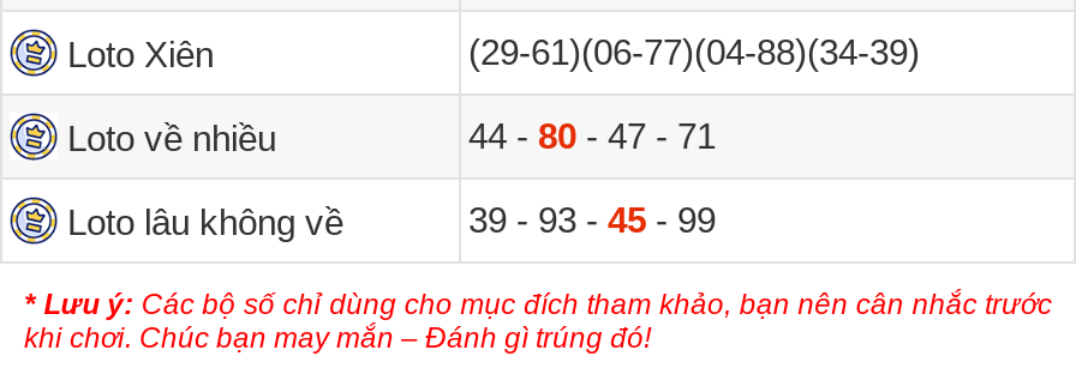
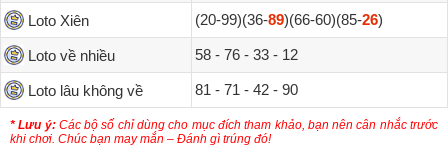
- (29-61)(06-77)(04-88)(34-39)
+ (20-99)(36-89)(66-60)(85-26)

- 44 - 80 - 47 - 71
+ 58 - 76 - 33 - 12

- 39 - 93 - 45 - 99
+ 81 - 71 - 42 - 90
